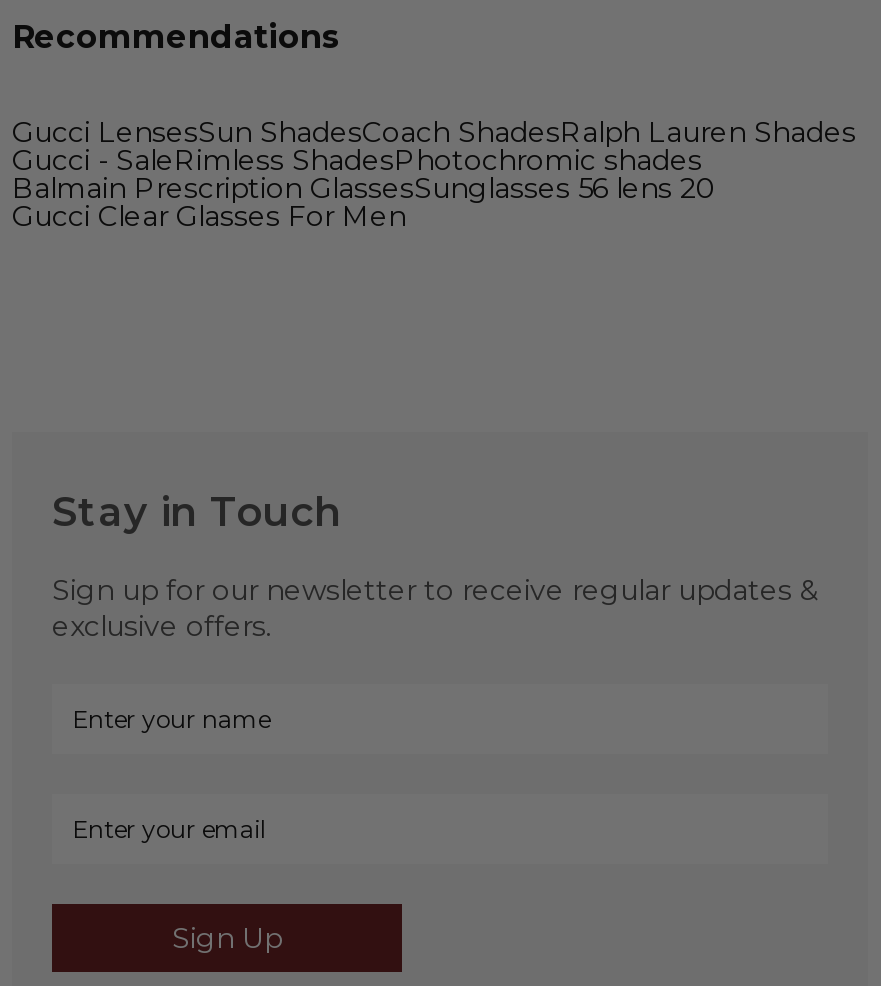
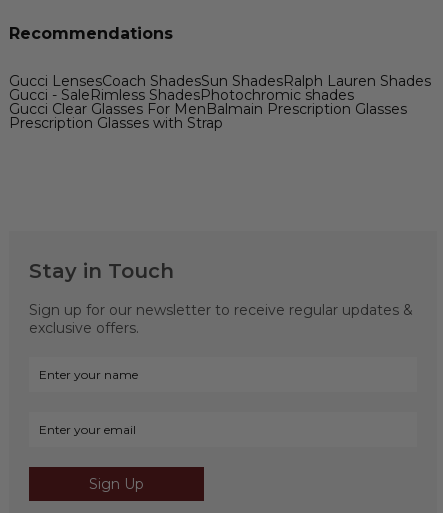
- Gucci LensesSun ShadesCoach ShadesRalph Lauren Shades
+ Gucci LensesCoach ShadesSun ShadesRalph Lauren Shades

- Balmain Prescription GlassesSunglasses 56 lens 20
- Gucci Clear Glasses For Men
+ Gucci Clear Glasses For MenBalmain Prescription Glasses
+ Prescription Glasses with Strap
